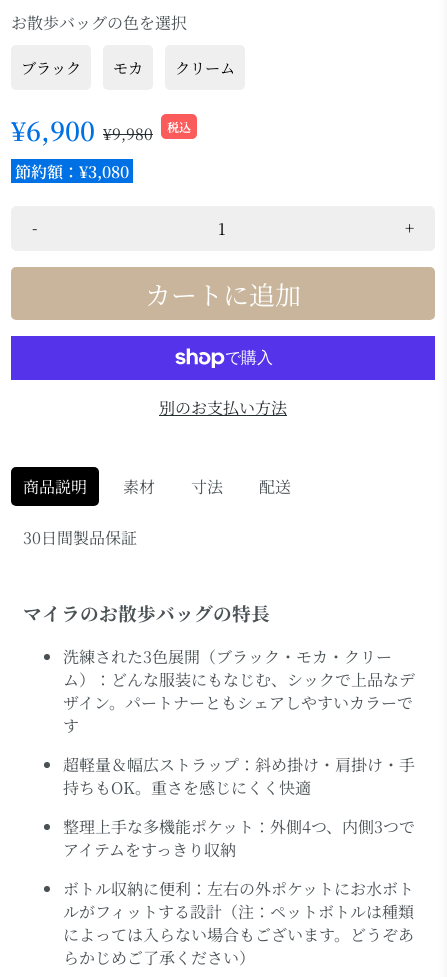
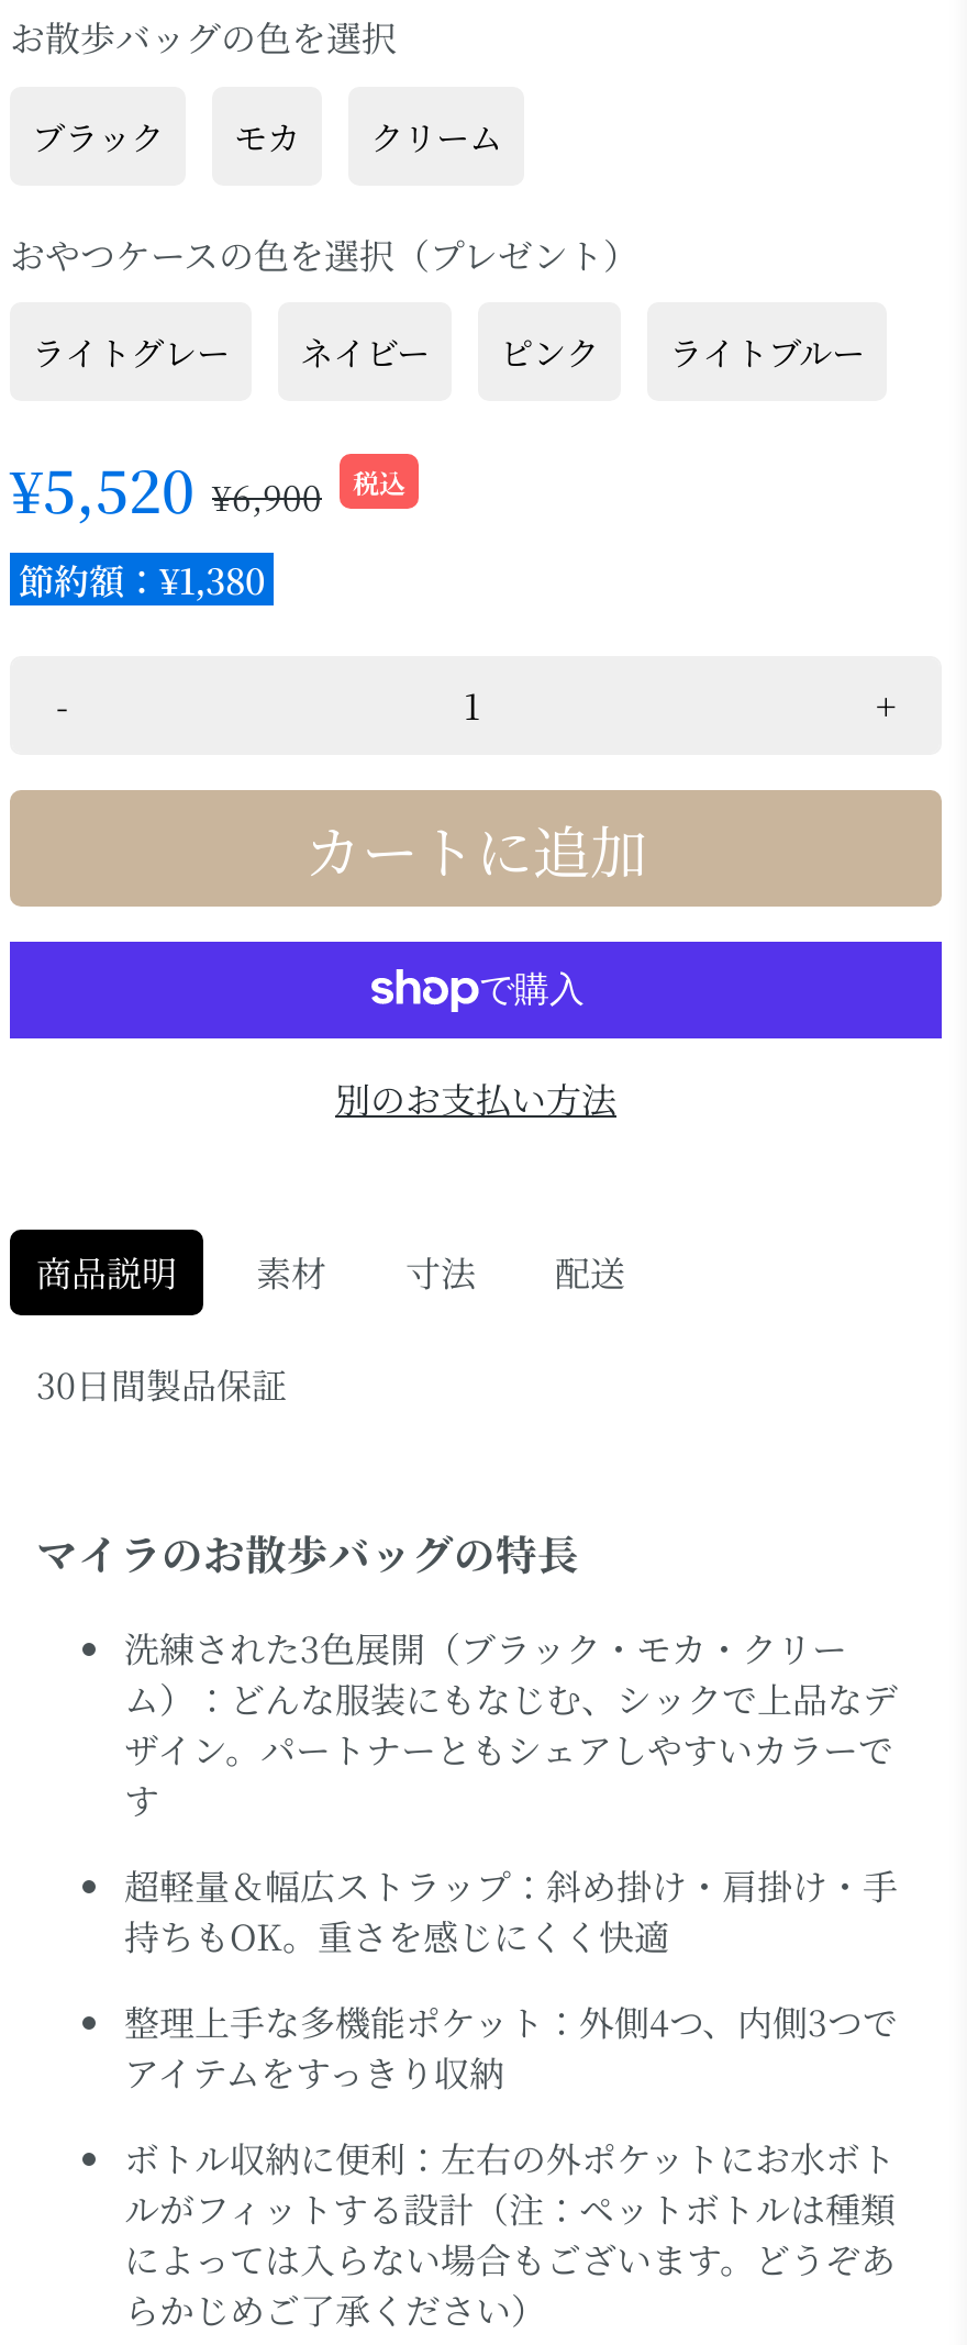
- ¥6,900 ¥9,980
+ おやつケースの色を選択（プレゼント）
+ ライトグレー
+ ネイビー
+ ピンク
+ ライトブルー
+ ¥5,520 ¥6,900

- 節約額：¥3,080
+ 節約額：¥1,380
